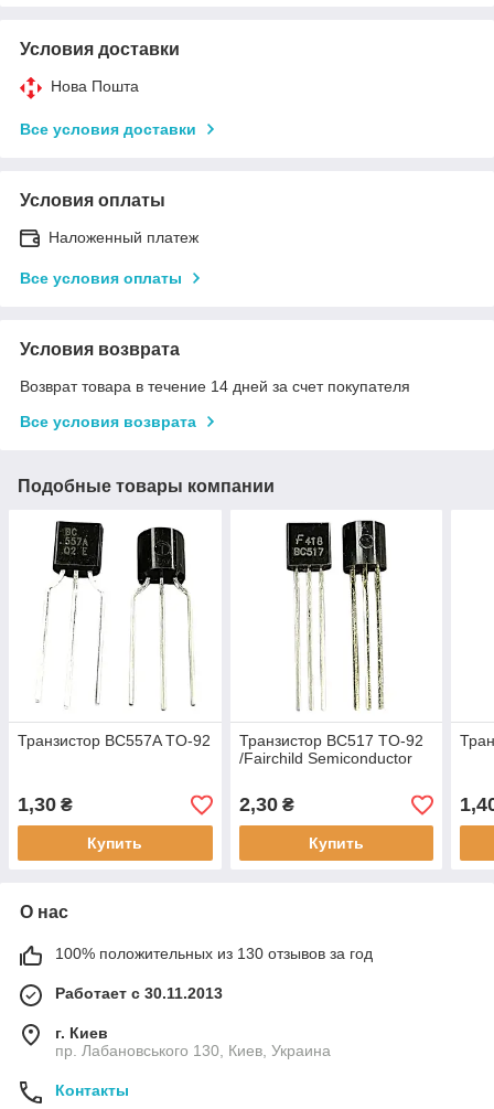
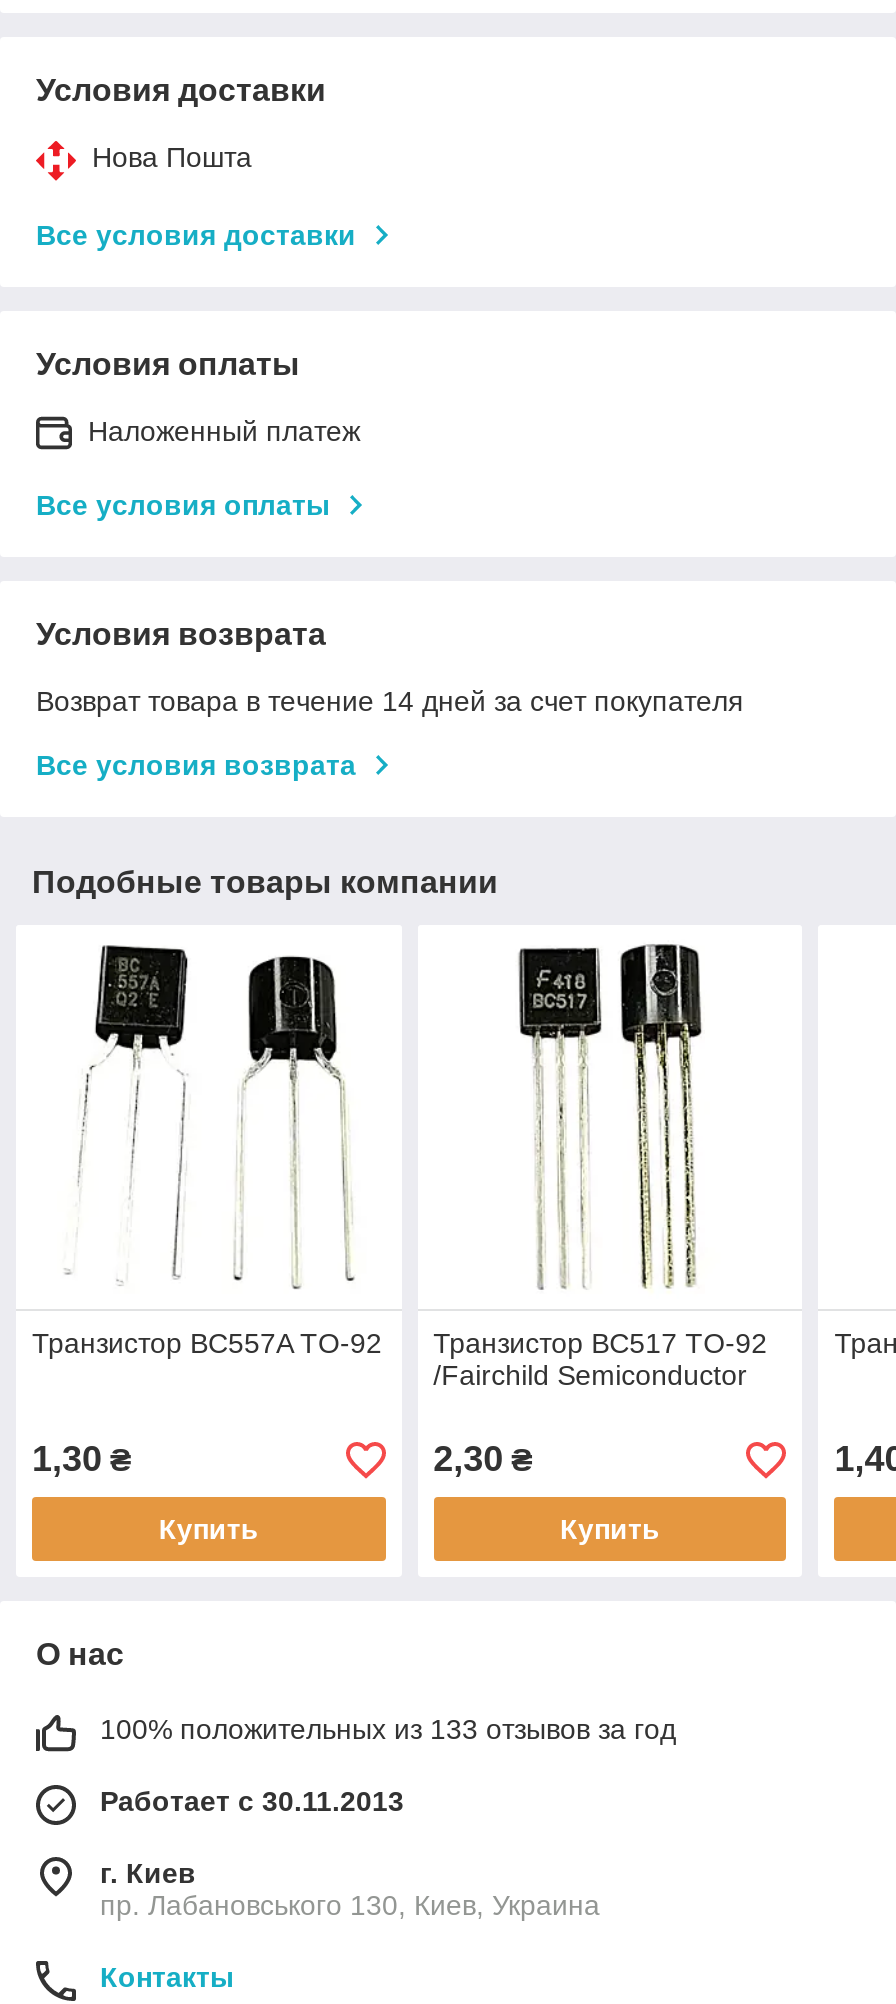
- 100% положительных из 130 отзывов за год
+ 100% положительных из 133 отзывов за год
